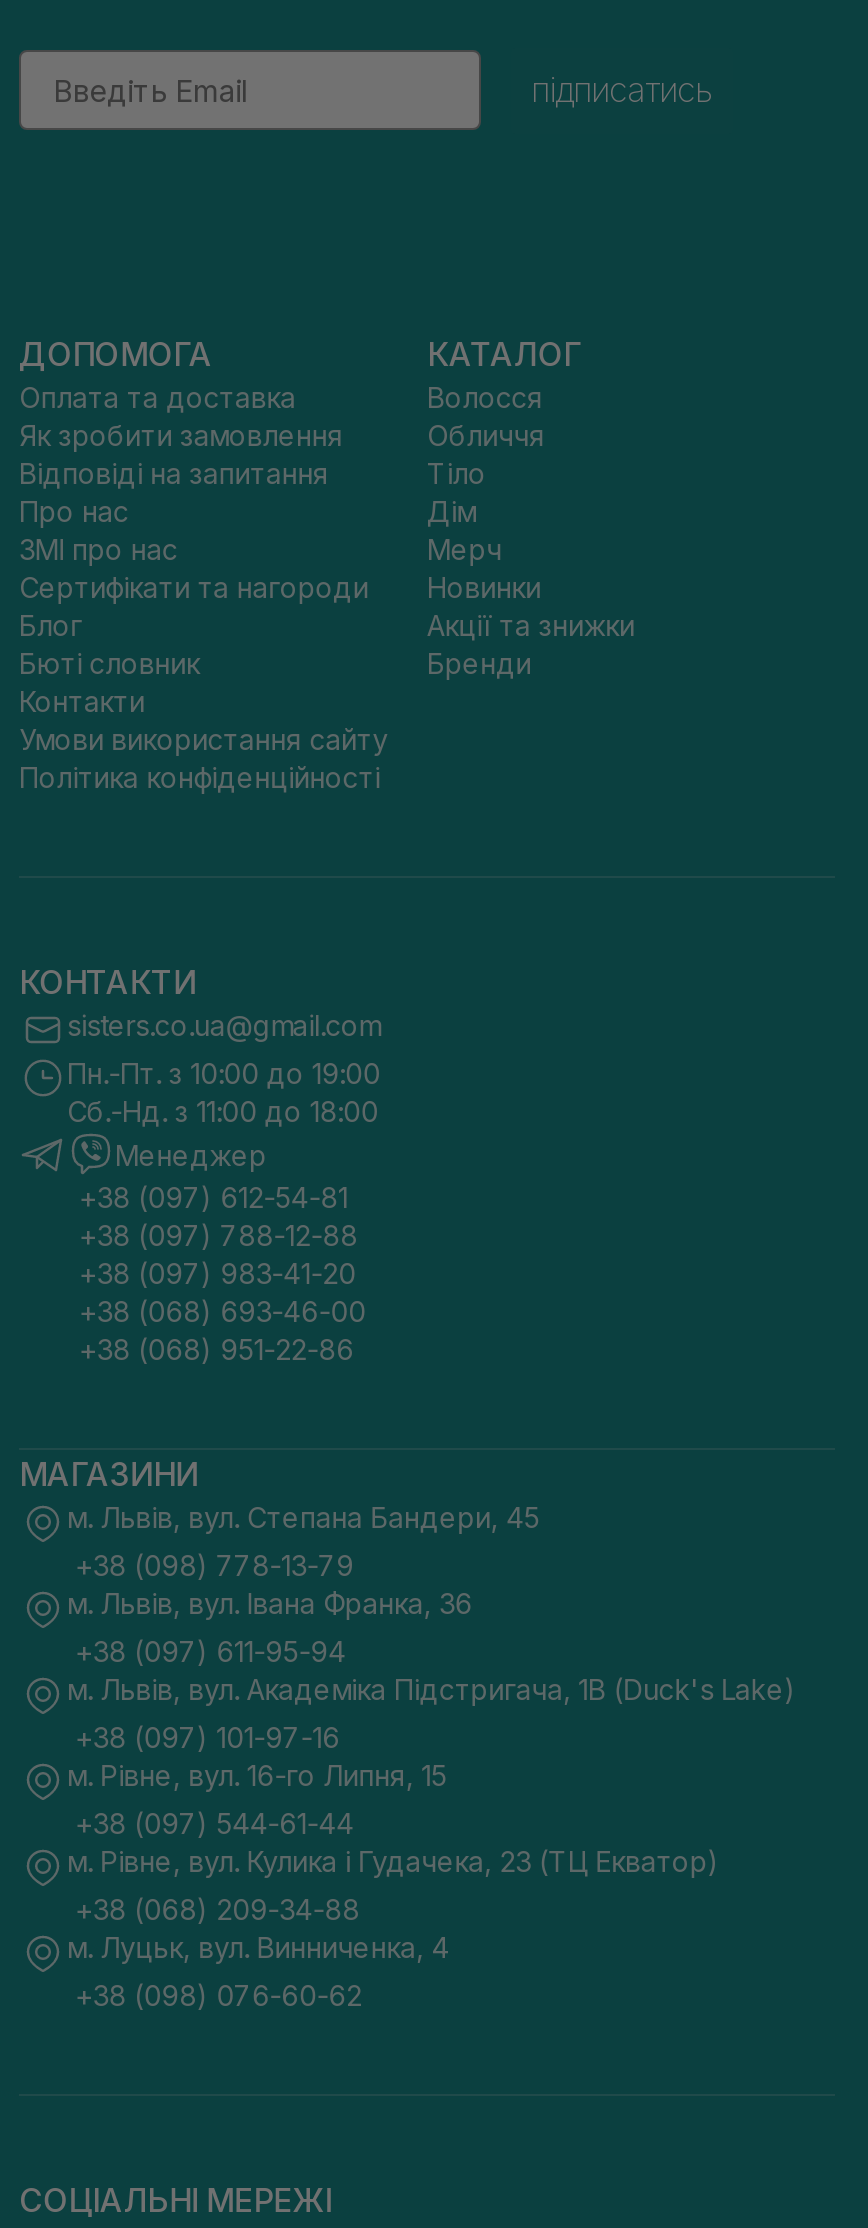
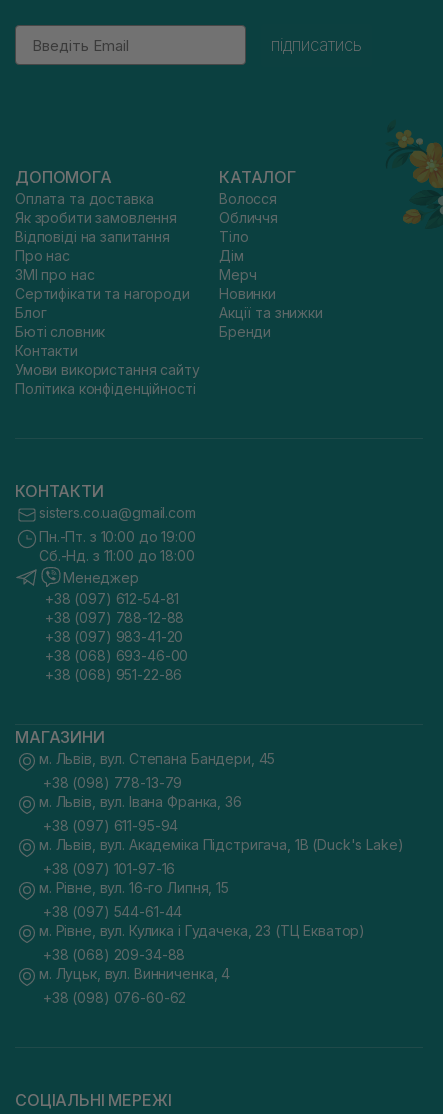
+ [image]
